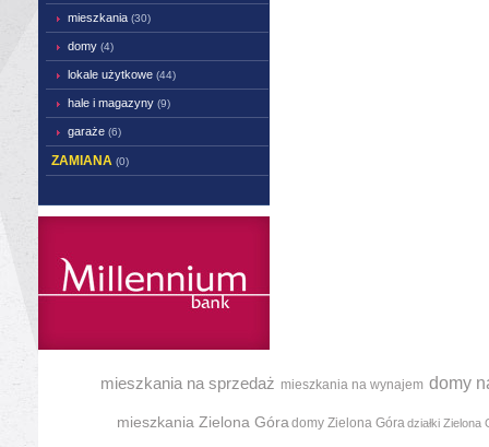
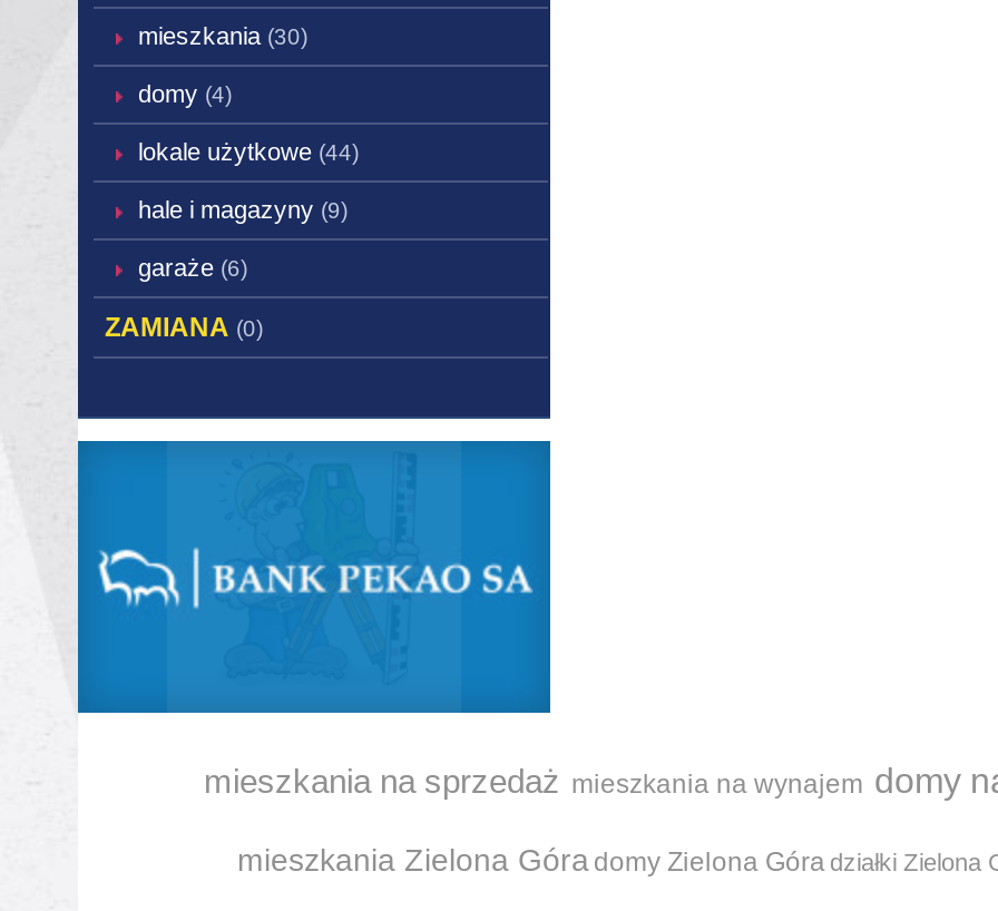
- [image]
+ [image]
